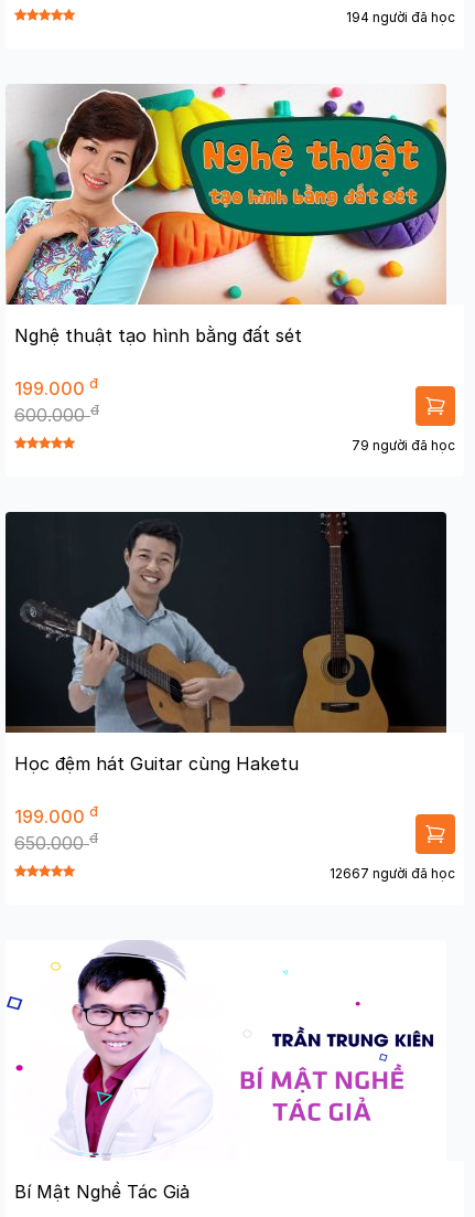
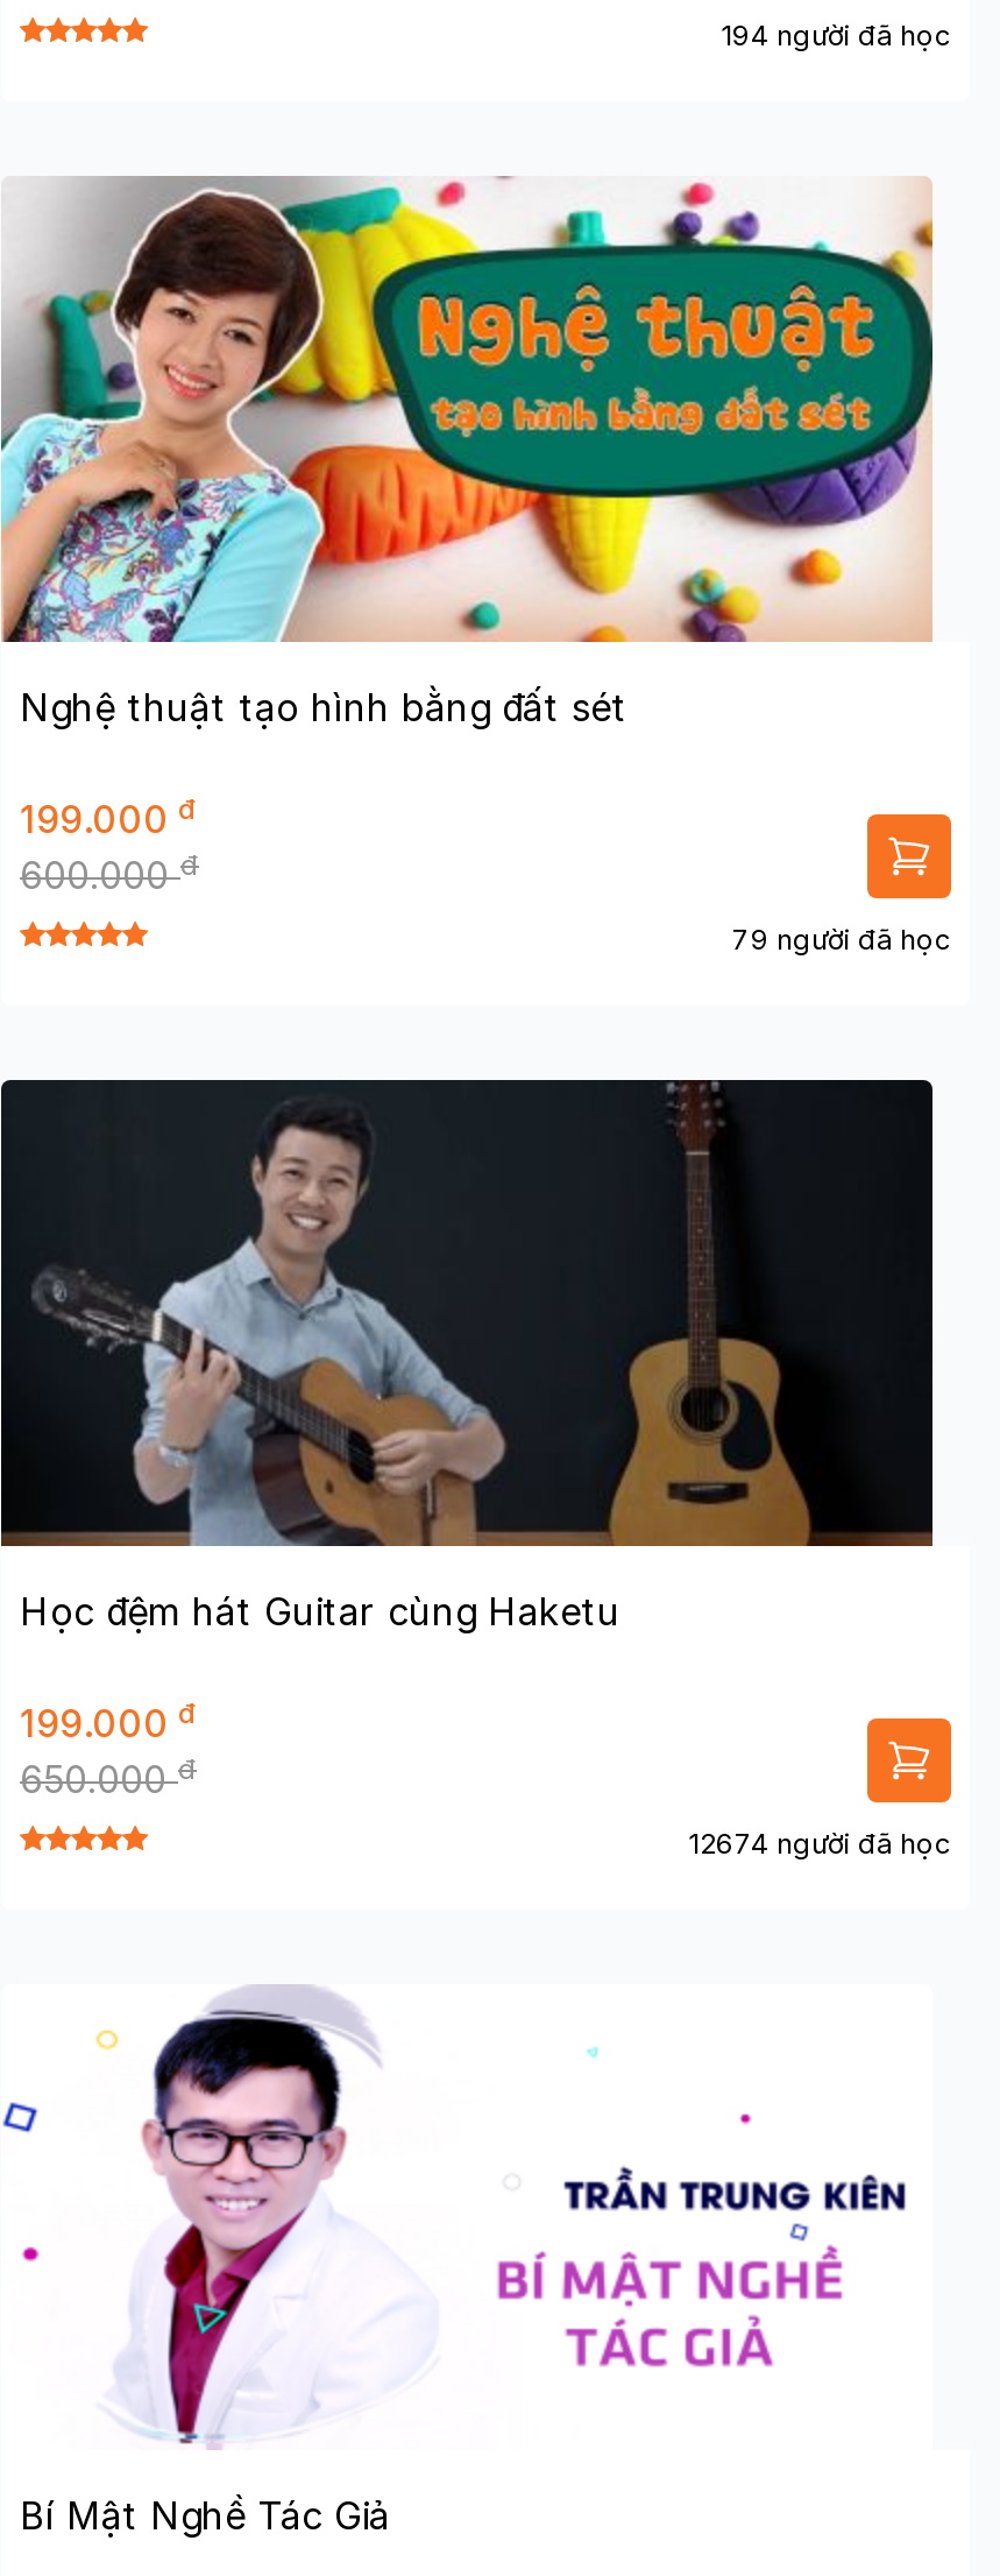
- 12667 người đã học
+ 12674 người đã học
